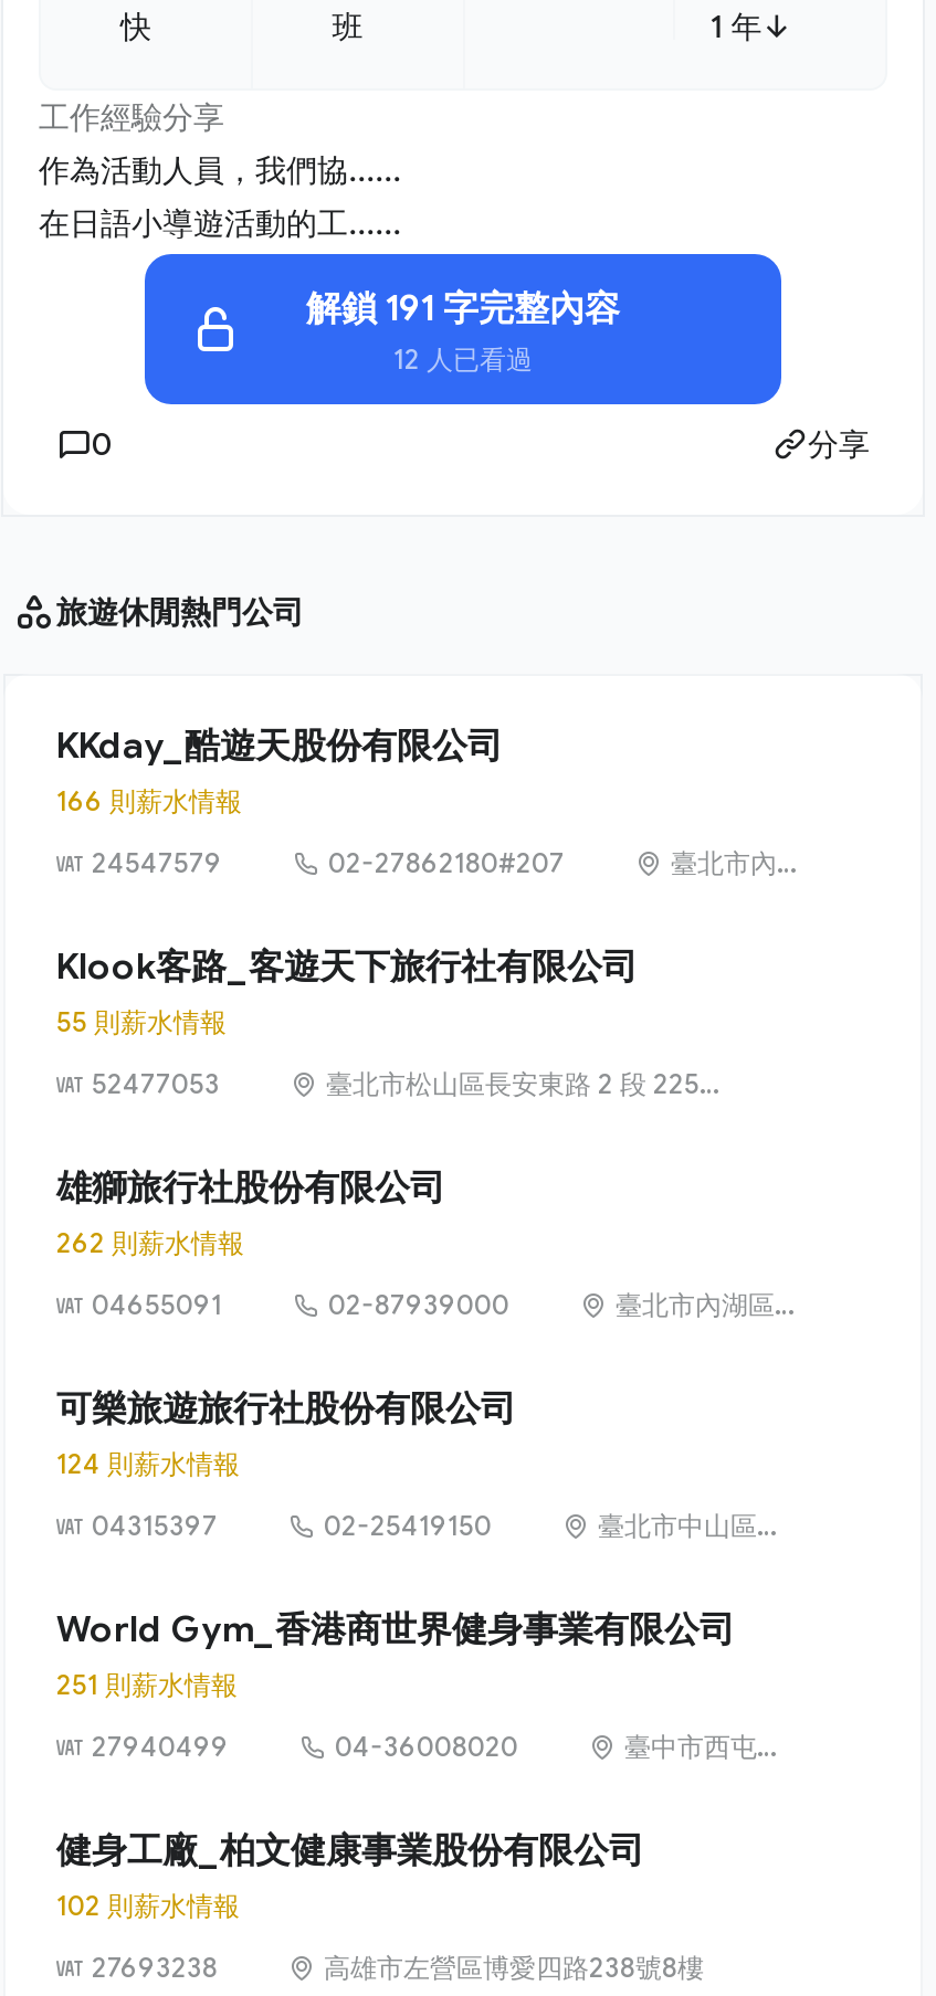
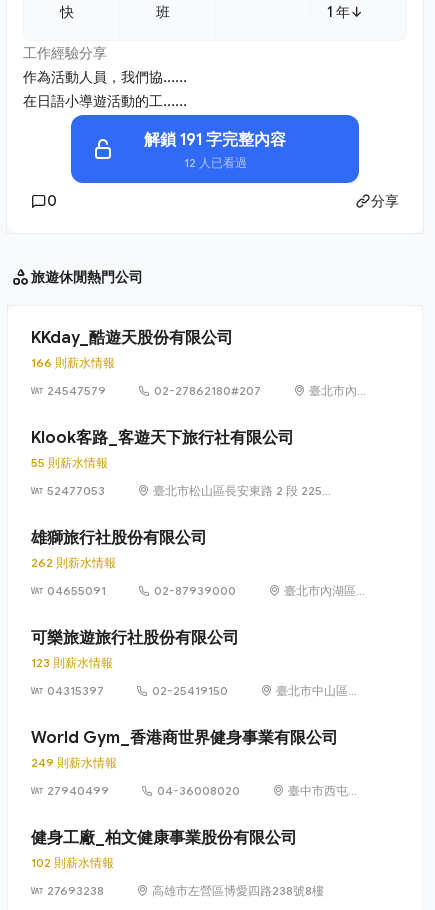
- 124 則薪水情報
+ 123 則薪水情報

- 251 則薪水情報
+ 249 則薪水情報
